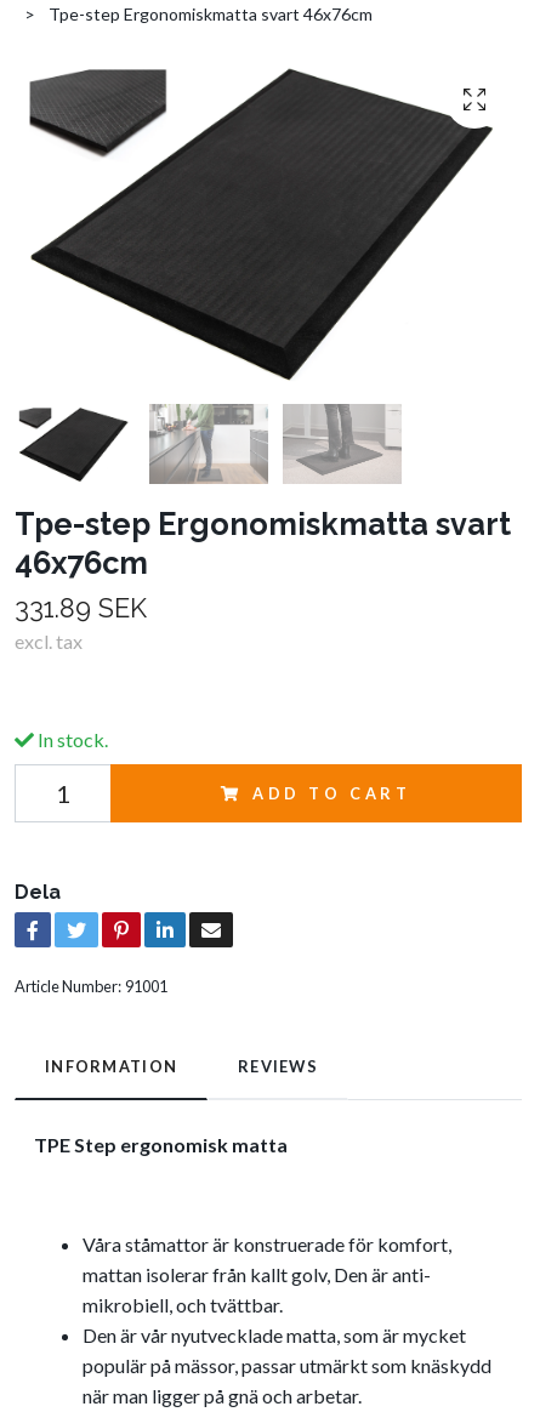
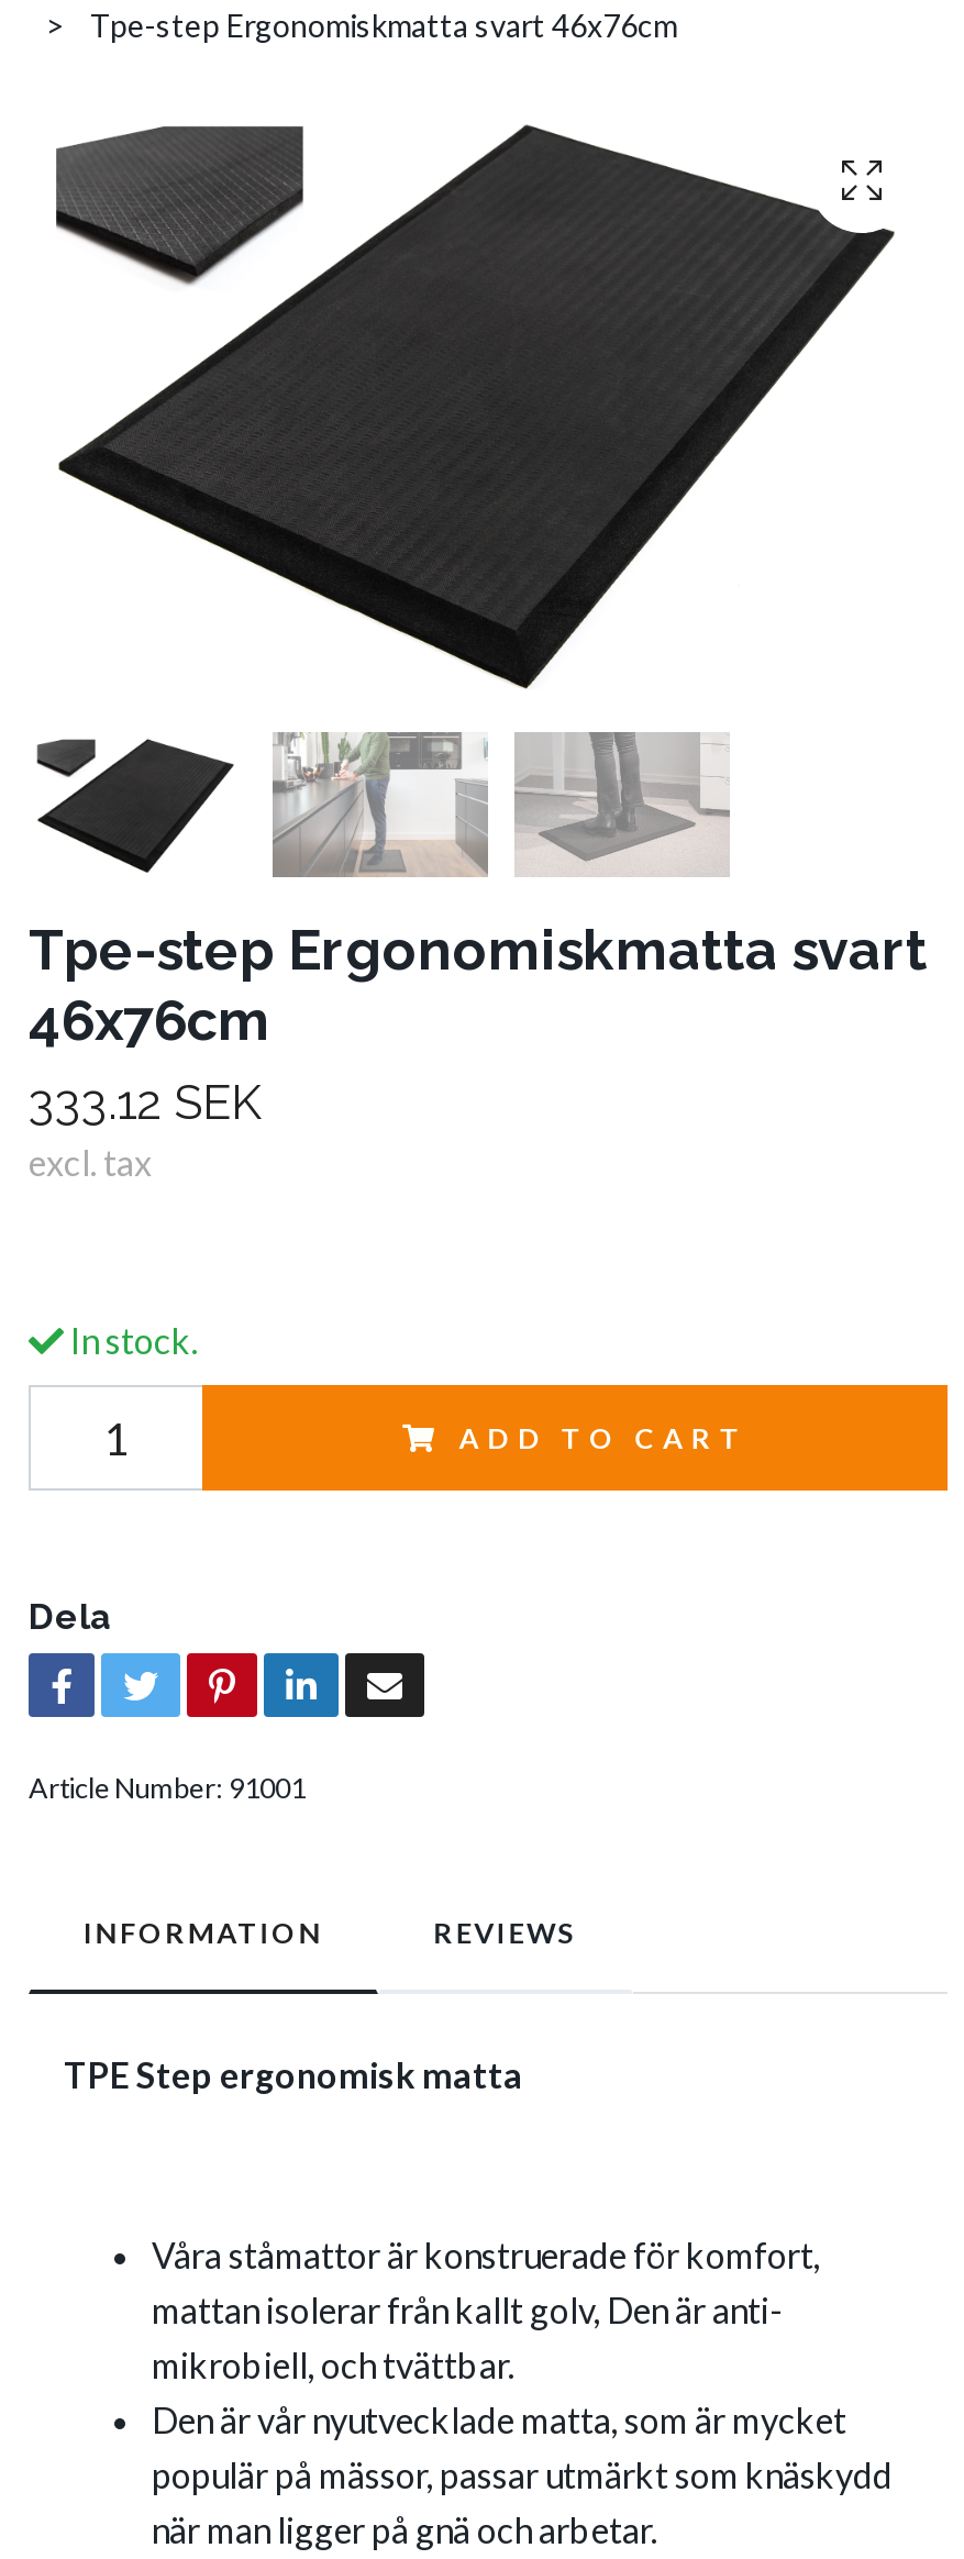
- 331.89 SEK
+ 333.12 SEK
